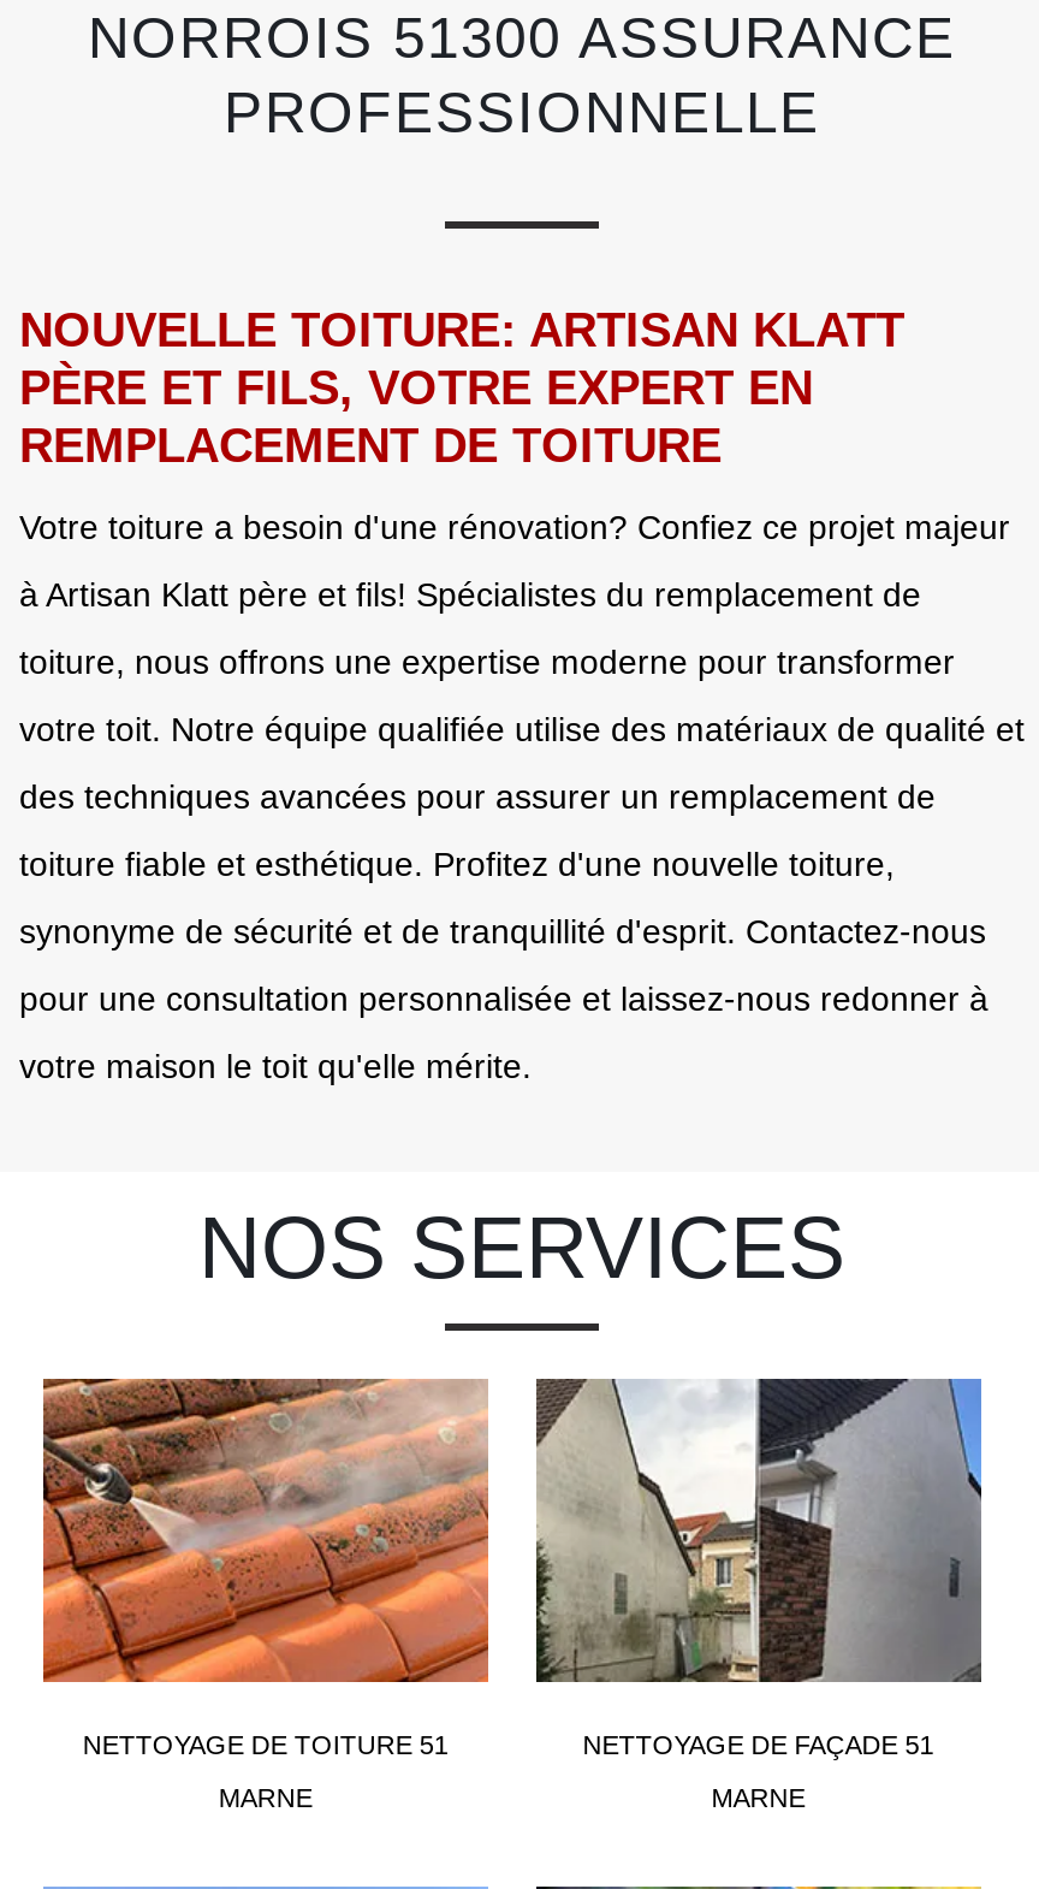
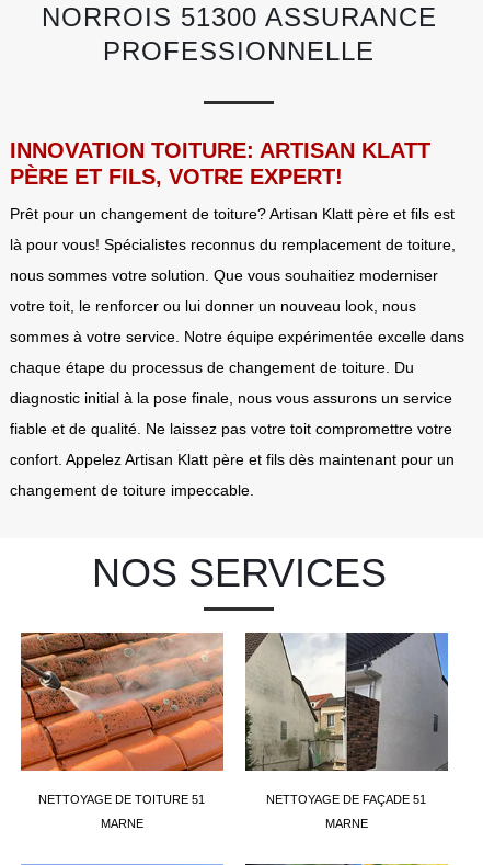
- NOUVELLE TOITURE: ARTISAN KLATT
- PÈRE ET FILS, VOTRE EXPERT EN
- REMPLACEMENT DE TOITURE
- Votre toiture a besoin d'une rénovation? Confiez ce projet majeur
- à Artisan Klatt père et fils! Spécialistes du remplacement de
- toiture, nous offrons une expertise moderne pour transformer
- votre toit. Notre équipe qualifiée utilise des matériaux de qualité et
- des techniques avancées pour assurer un remplacement de
- toiture fiable et esthétique. Profitez d'une nouvelle toiture,
- synonyme de sécurité et de tranquillité d'esprit. Contactez-nous
- pour une consultation personnalisée et laissez-nous redonner à
- votre maison le toit qu'elle mérite.
+ INNOVATION TOITURE: ARTISAN KLATT
+ PÈRE ET FILS, VOTRE EXPERT!
+ Prêt pour un changement de toiture? Artisan Klatt père et fils est
+ là pour vous! Spécialistes reconnus du remplacement de toiture,
+ nous sommes votre solution. Que vous souhaitiez moderniser
+ votre toit, le renforcer ou lui donner un nouveau look, nous
+ sommes à votre service. Notre équipe expérimentée excelle dans
+ chaque étape du processus de changement de toiture. Du
+ diagnostic initial à la pose finale, nous vous assurons un service
+ fiable et de qualité. Ne laissez pas votre toit compromettre votre
+ confort. Appelez Artisan Klatt père et fils dès maintenant pour un
+ changement de toiture impeccable.
